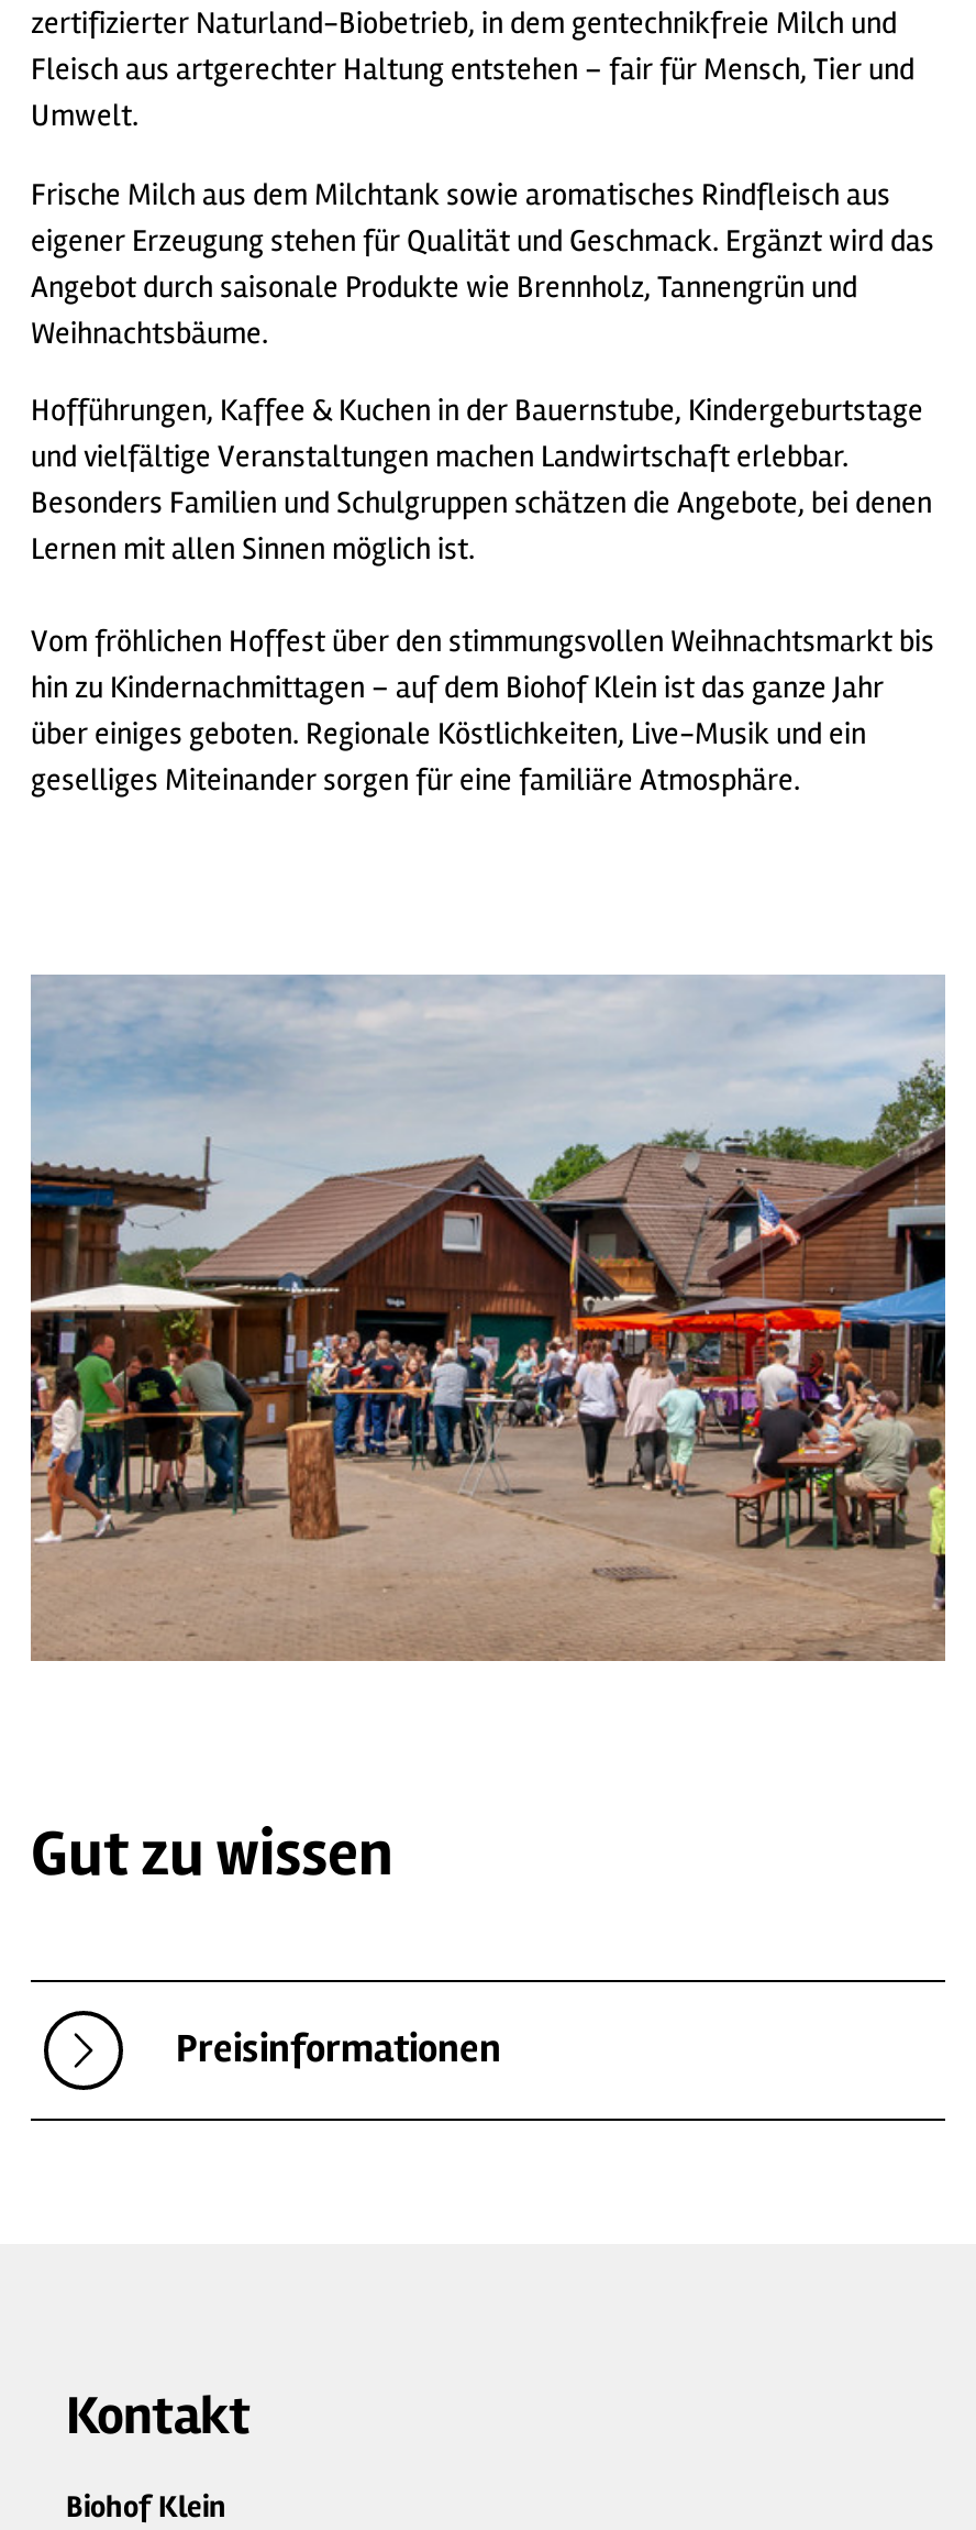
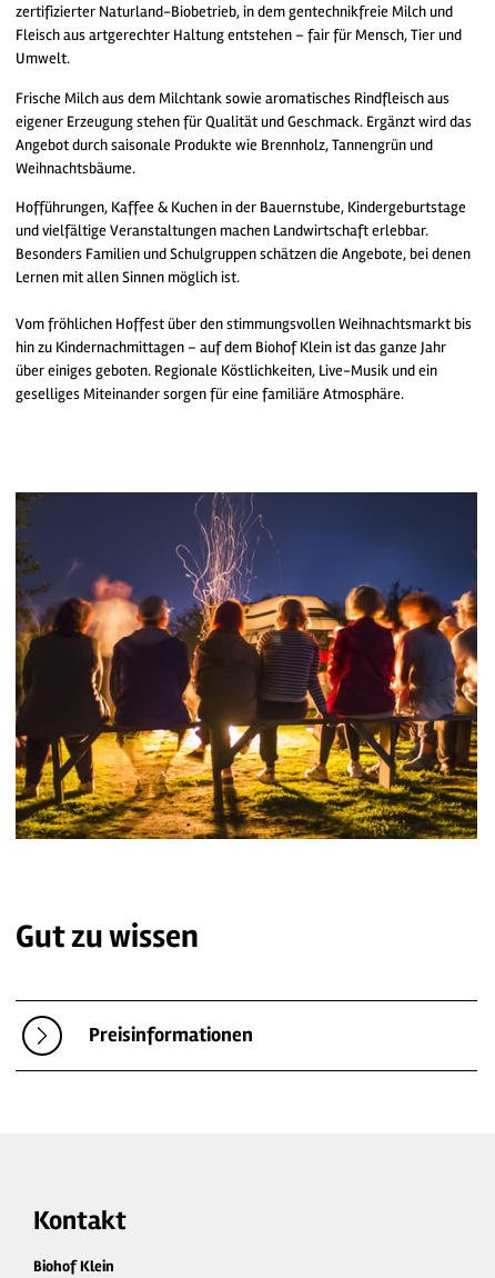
- [image]
+ [image]
